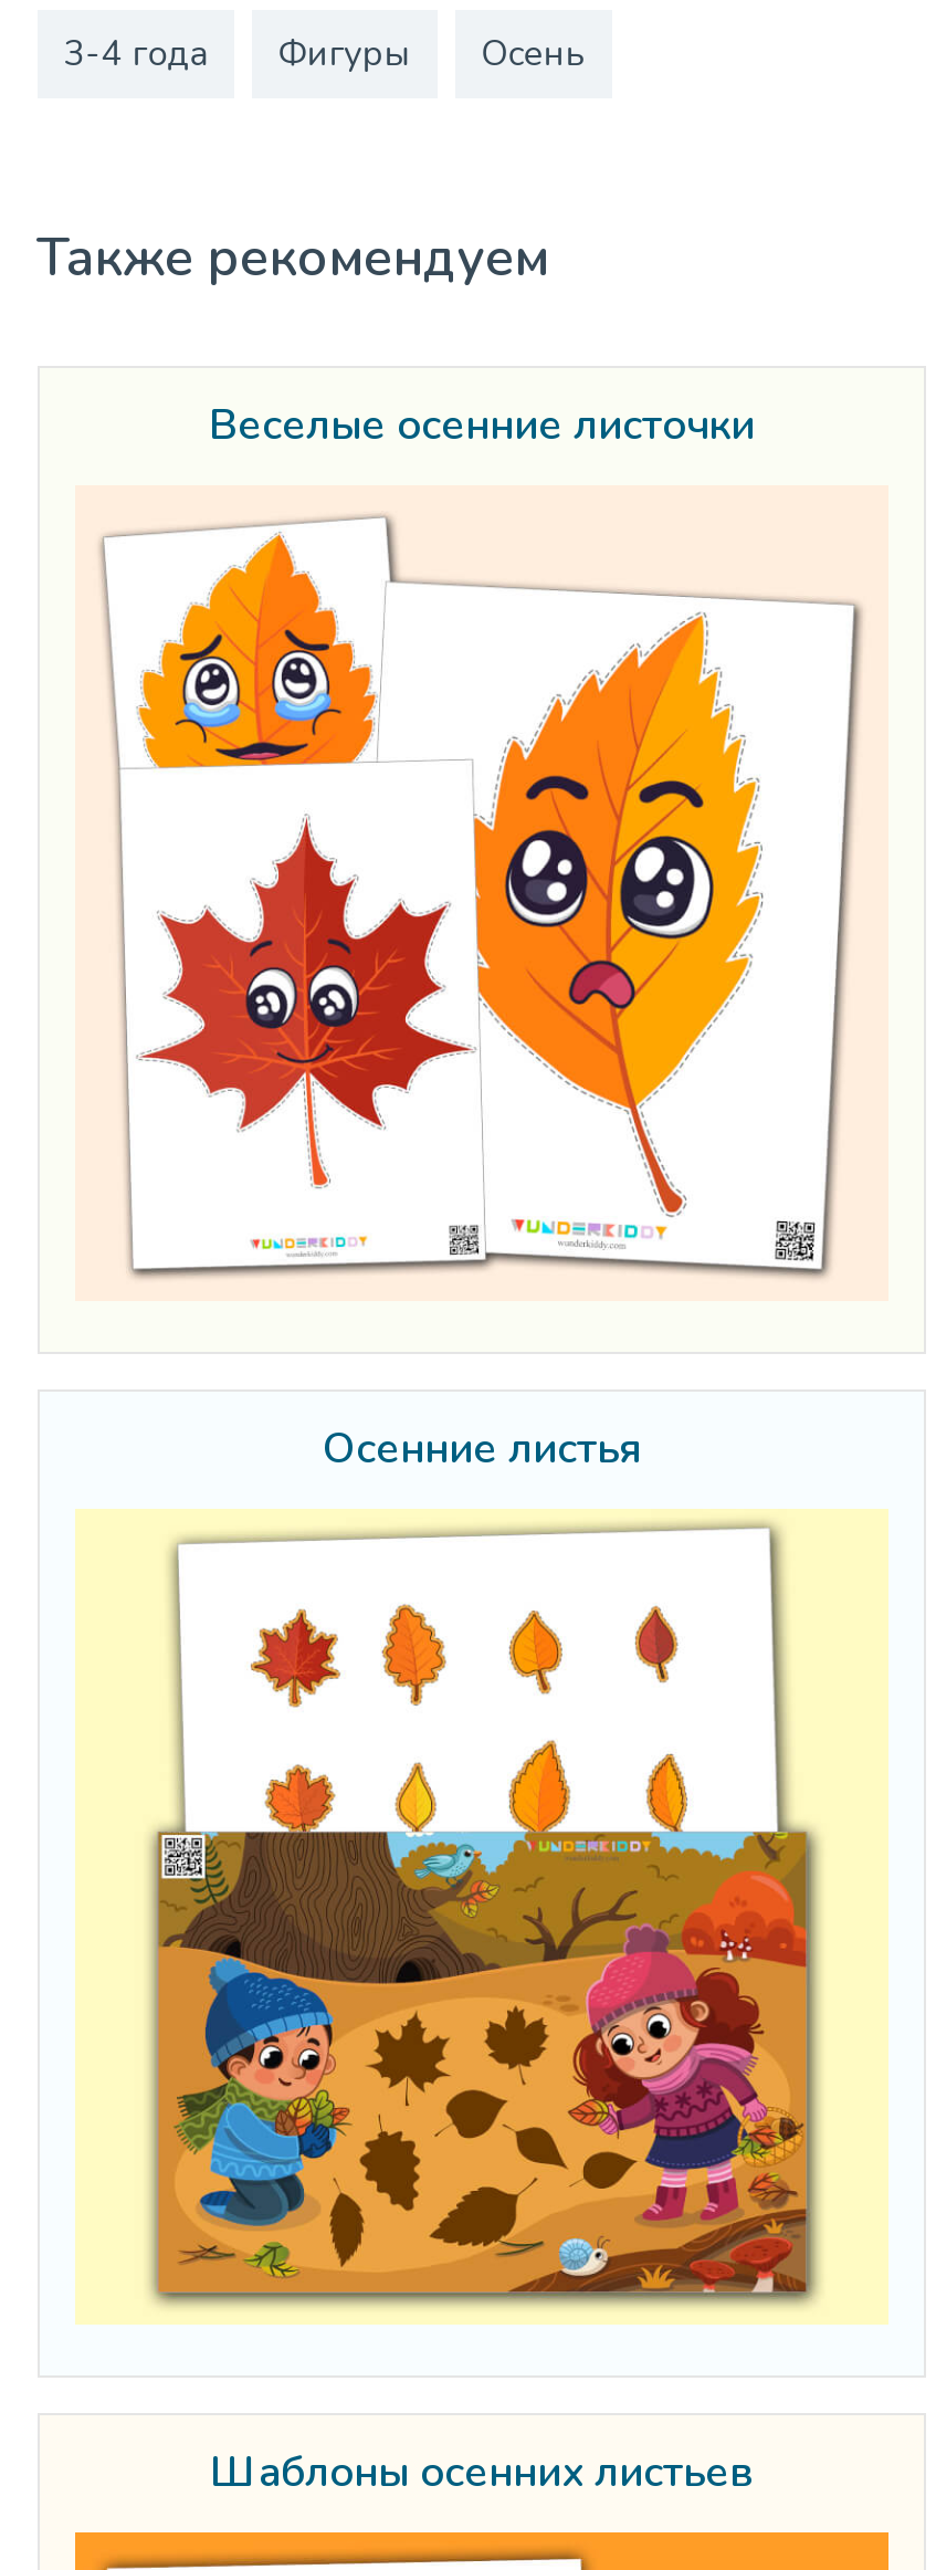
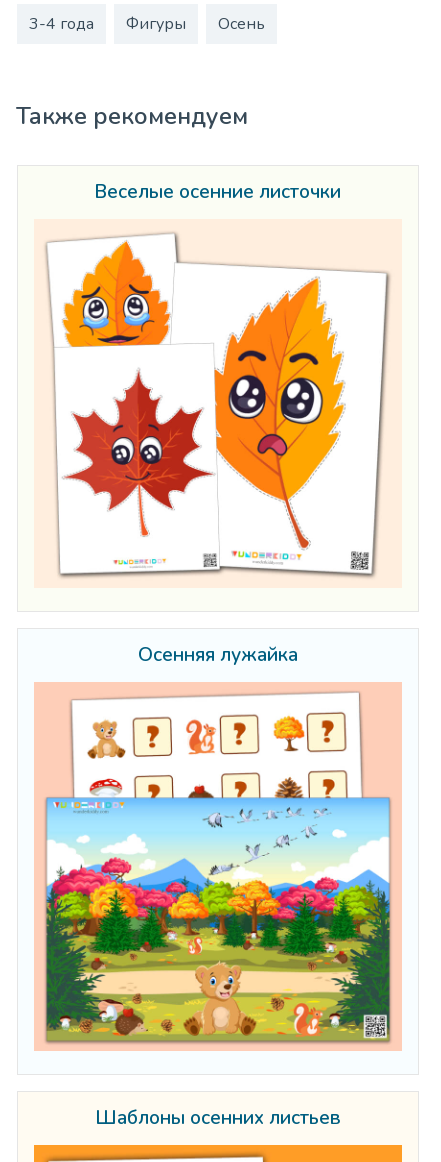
- Осенние листья
+ Осенняя лужайка

- [image]
+ [image]
